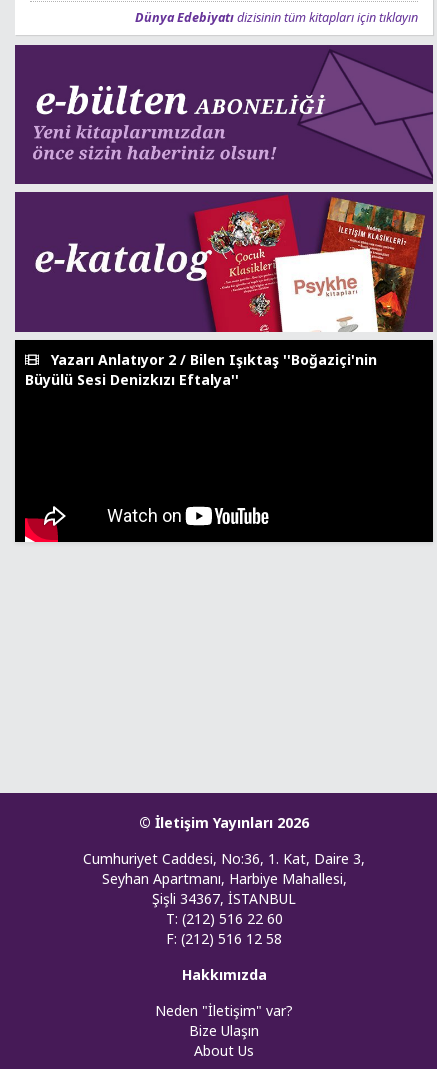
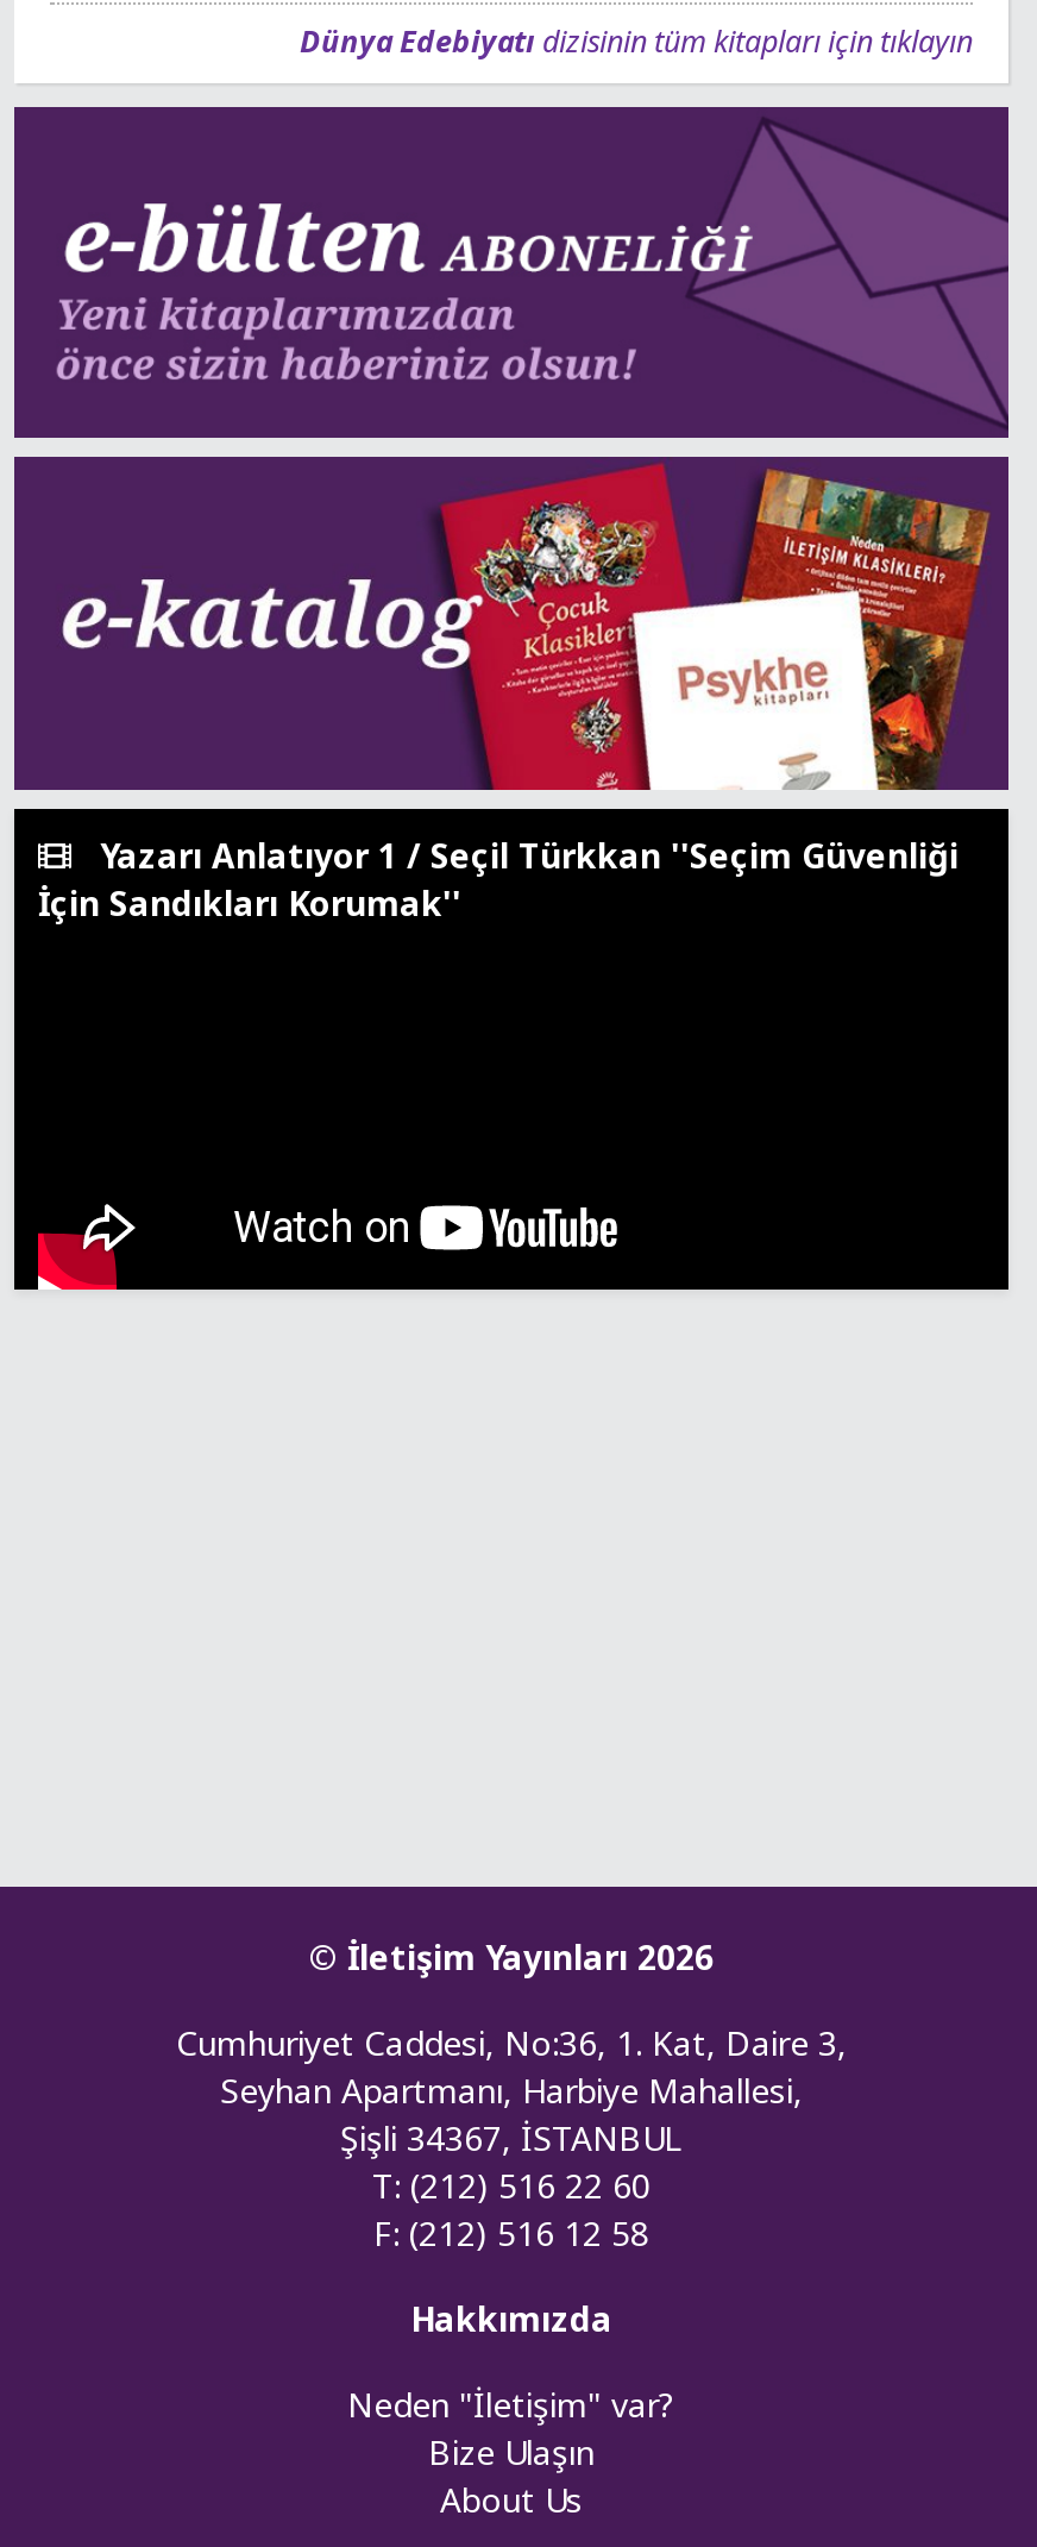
- Yazarı Anlatıyor 2 / Bilen Işıktaş ''Boğaziçi'nin
- Büyülü Sesi Denizkızı Eftalya''
+ Yazarı Anlatıyor 1 / Seçil Türkkan ''Seçim Güvenliği
+ İçin Sandıkları Korumak''
